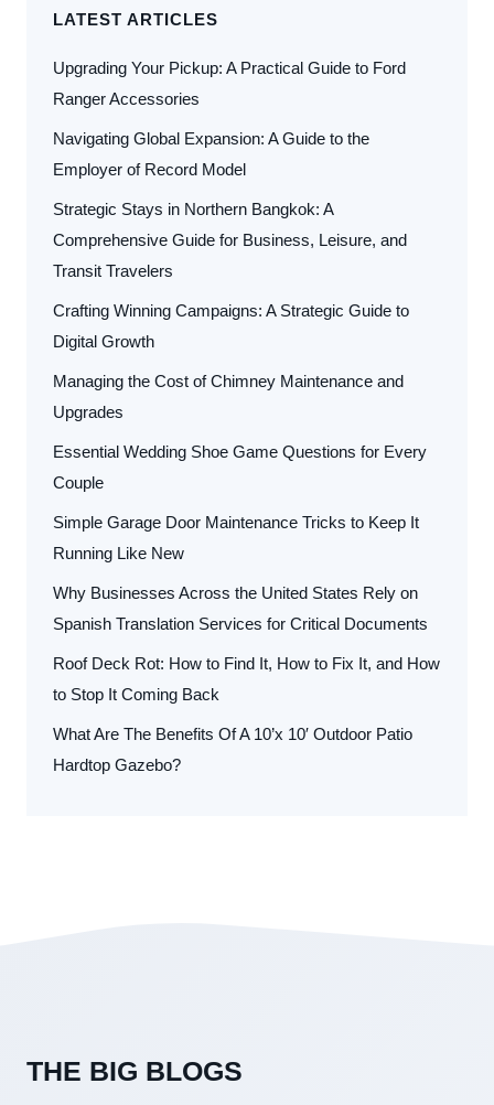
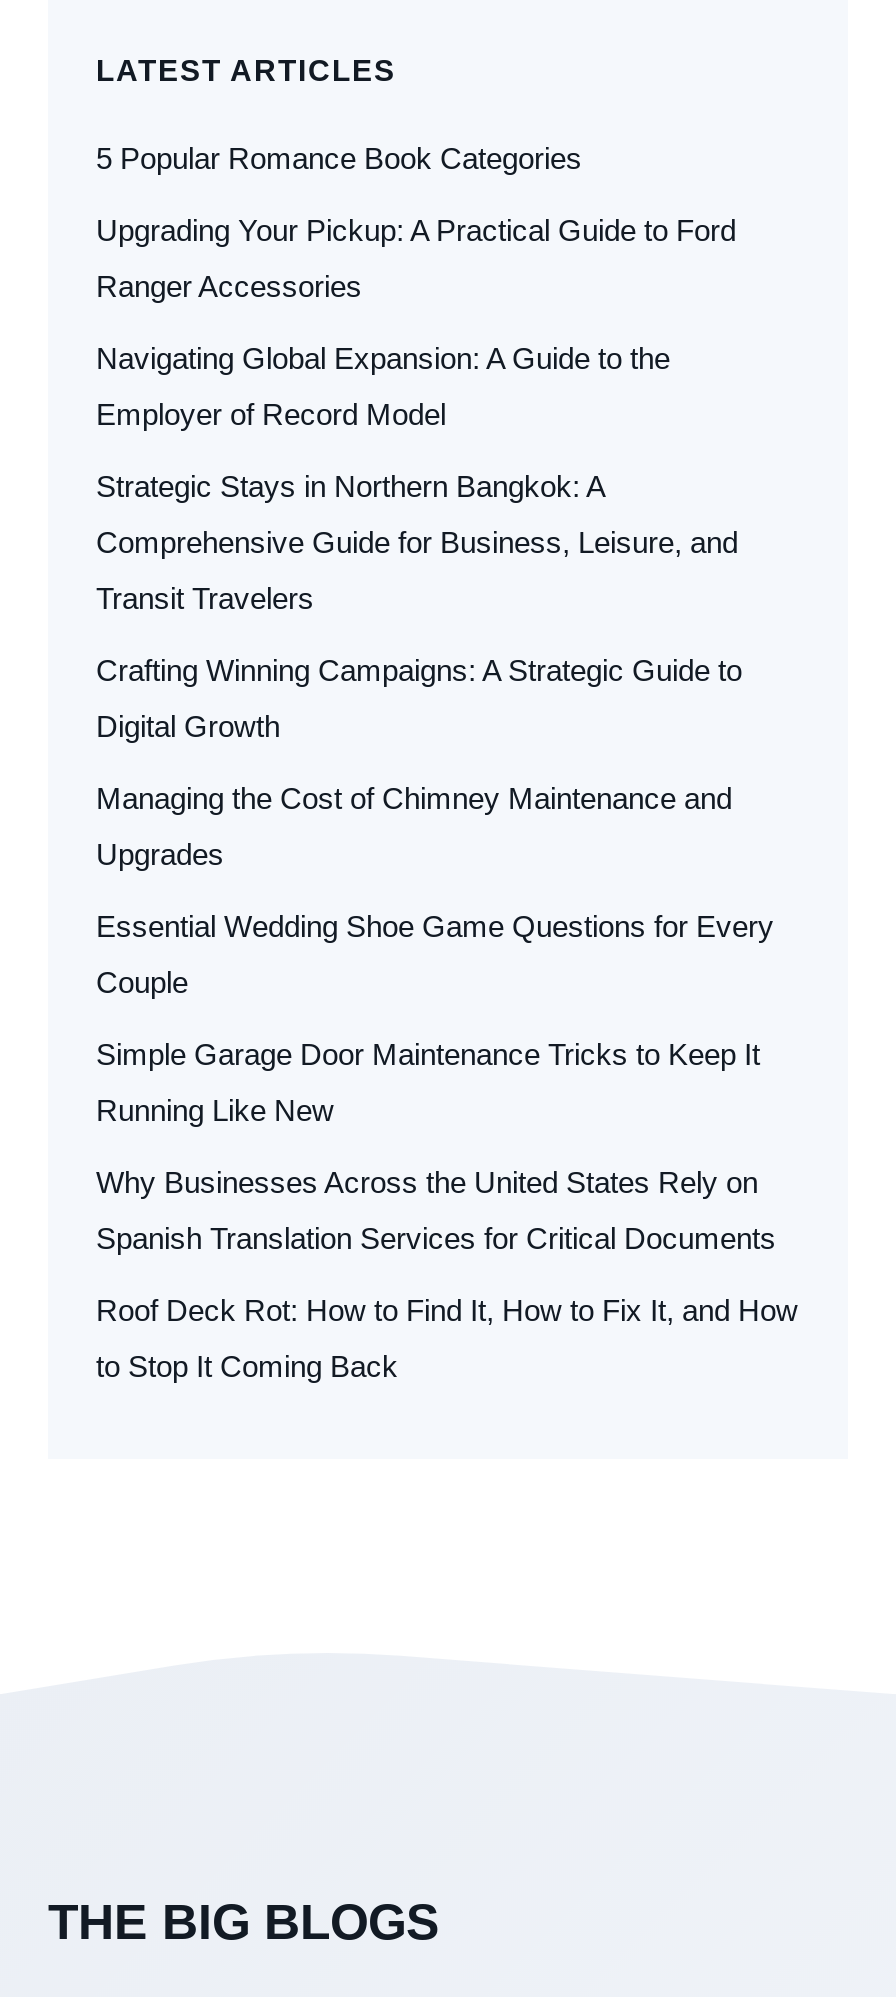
+ 5 Popular Romance Book Categories

moved down: Upgrading Your Pickup: A Practical Guide to Ford | Ranger Accessories | Navigating Global Expansion: A Guide to the | ... | Roof Deck Rot: How to Find It, How to Fix It, and How | to Stop It Coming Back

- What Are The Benefits Of A 10’x 10′ Outdoor Patio
- Hardtop Gazebo?
